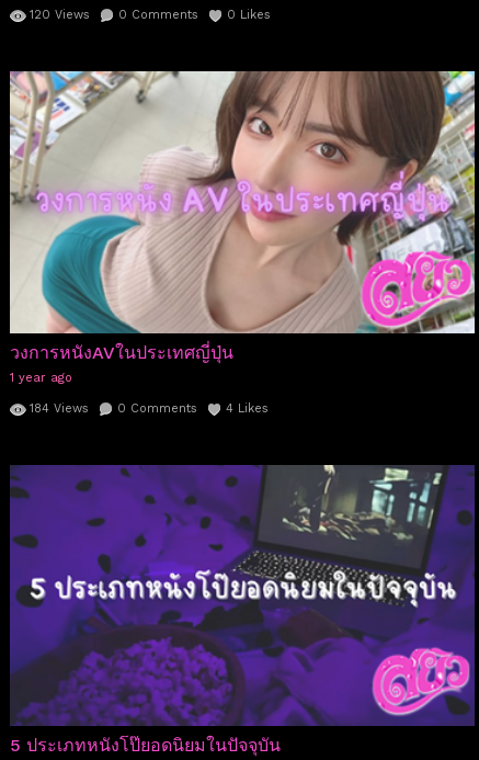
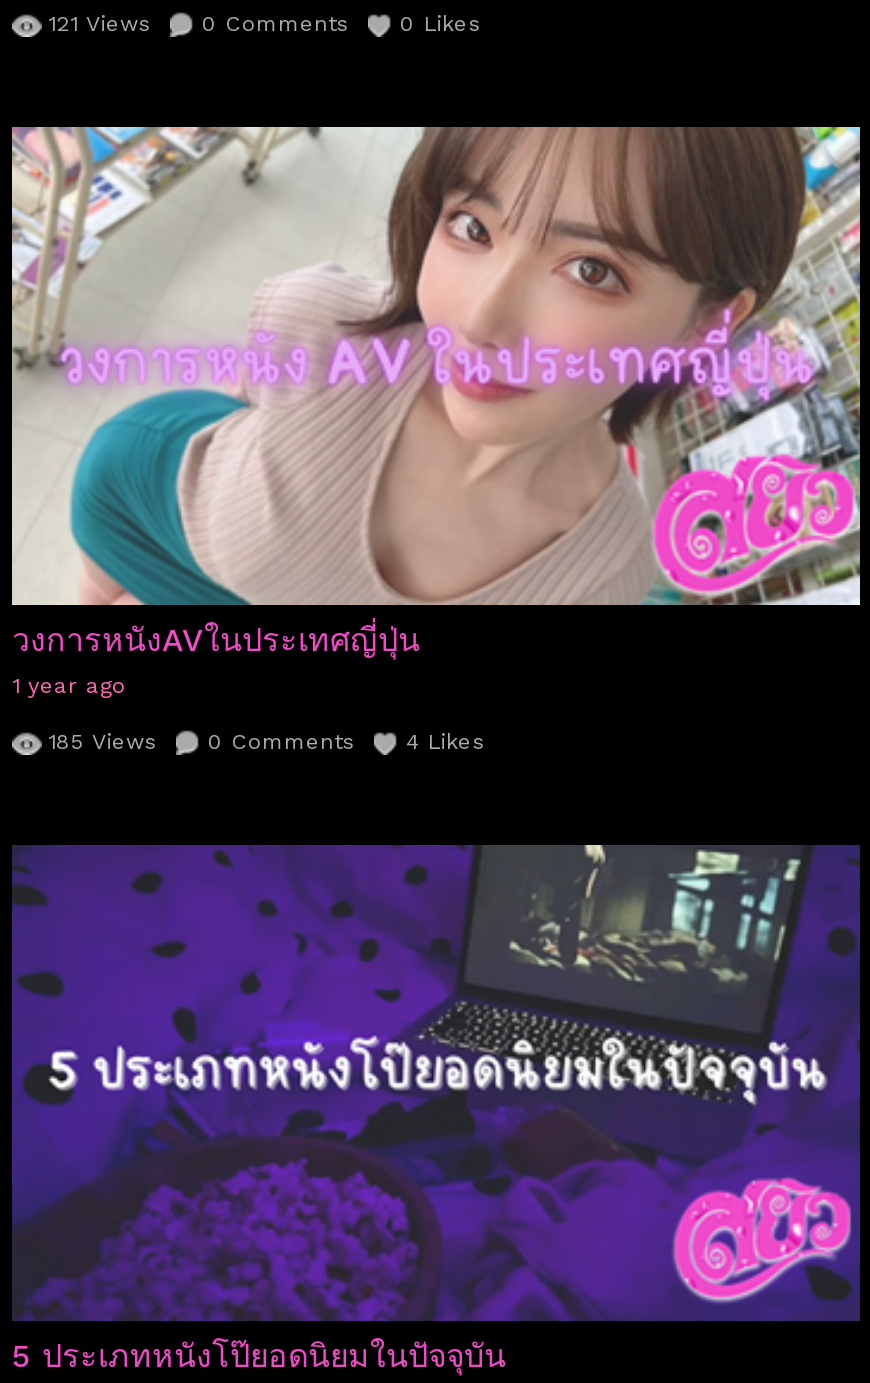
- 120 Views
+ 121 Views

- 184 Views 0 Comments 4 Likes
+ 185 Views 0 Comments 4 Likes
